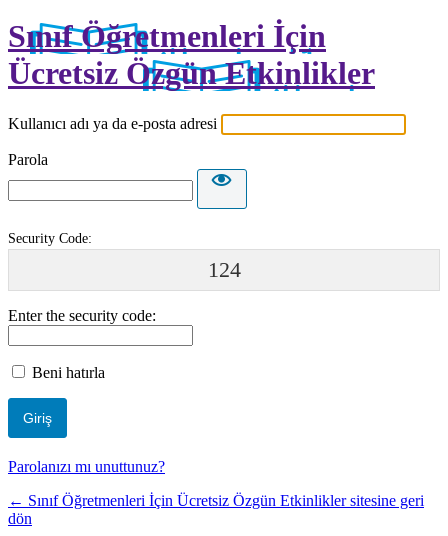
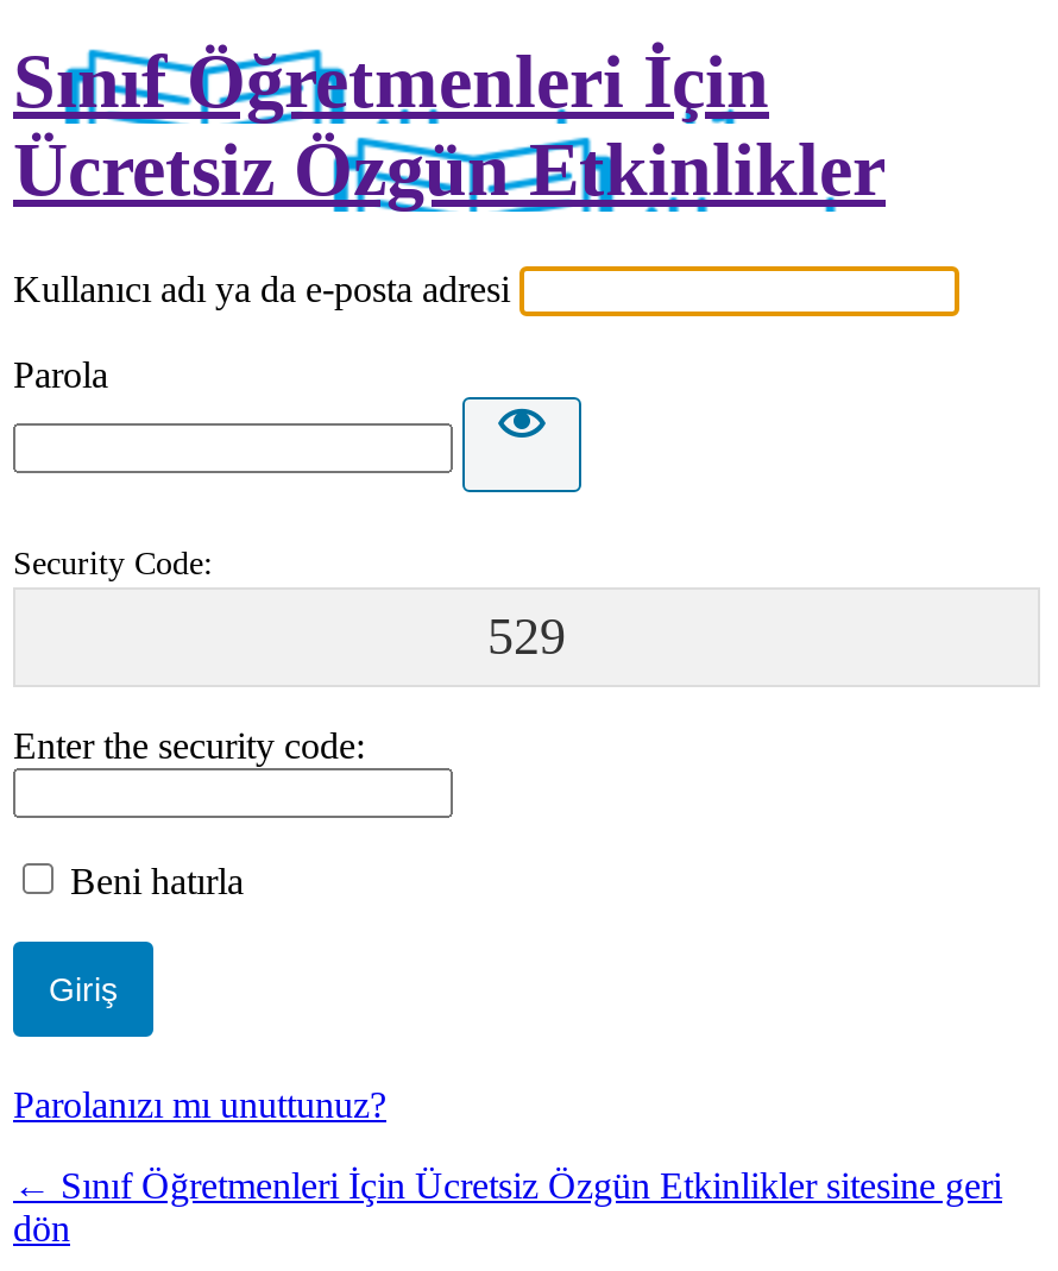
- 124
+ 529
